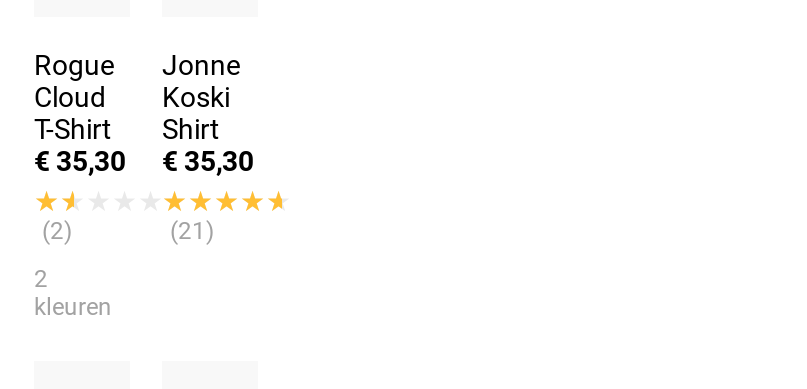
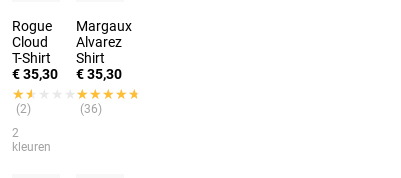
- Jonne
- Koski
+ Margaux
+ Alvarez

- (21)
+ (36)
